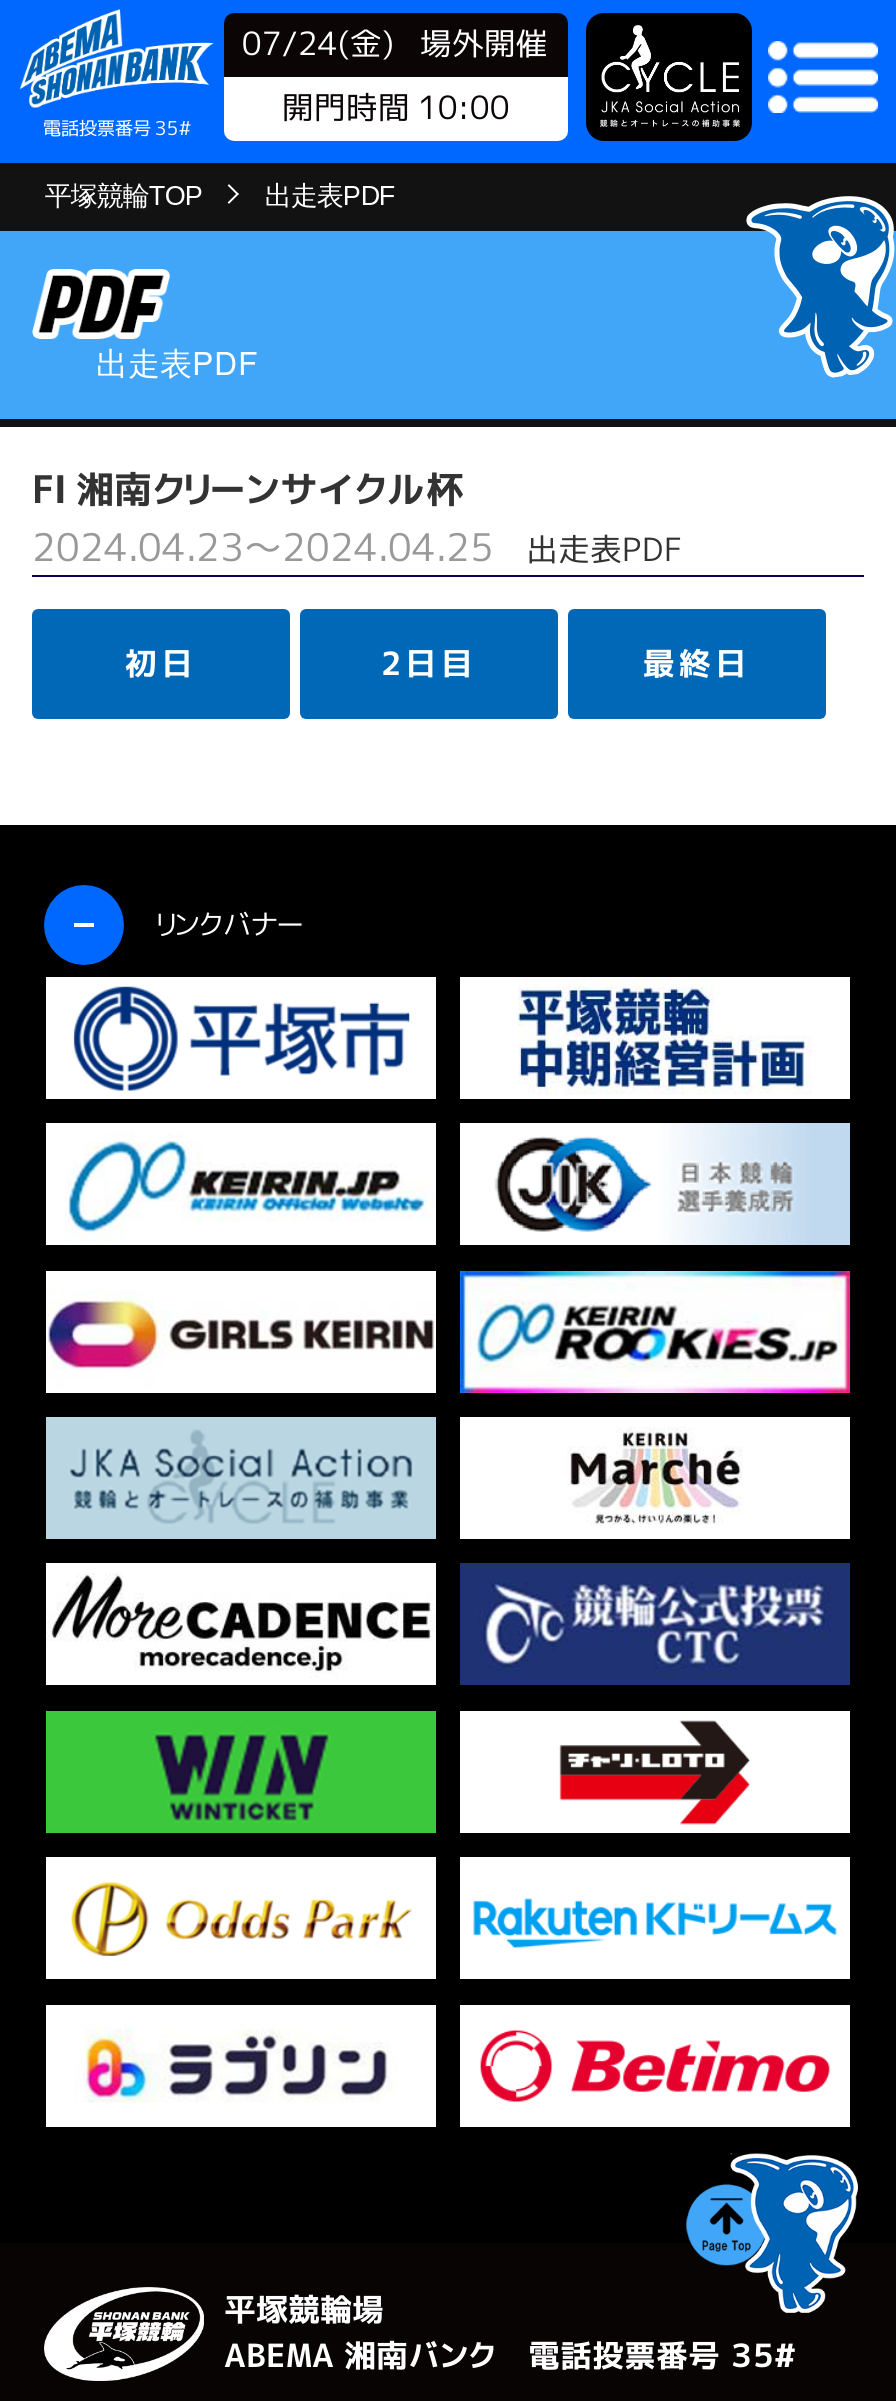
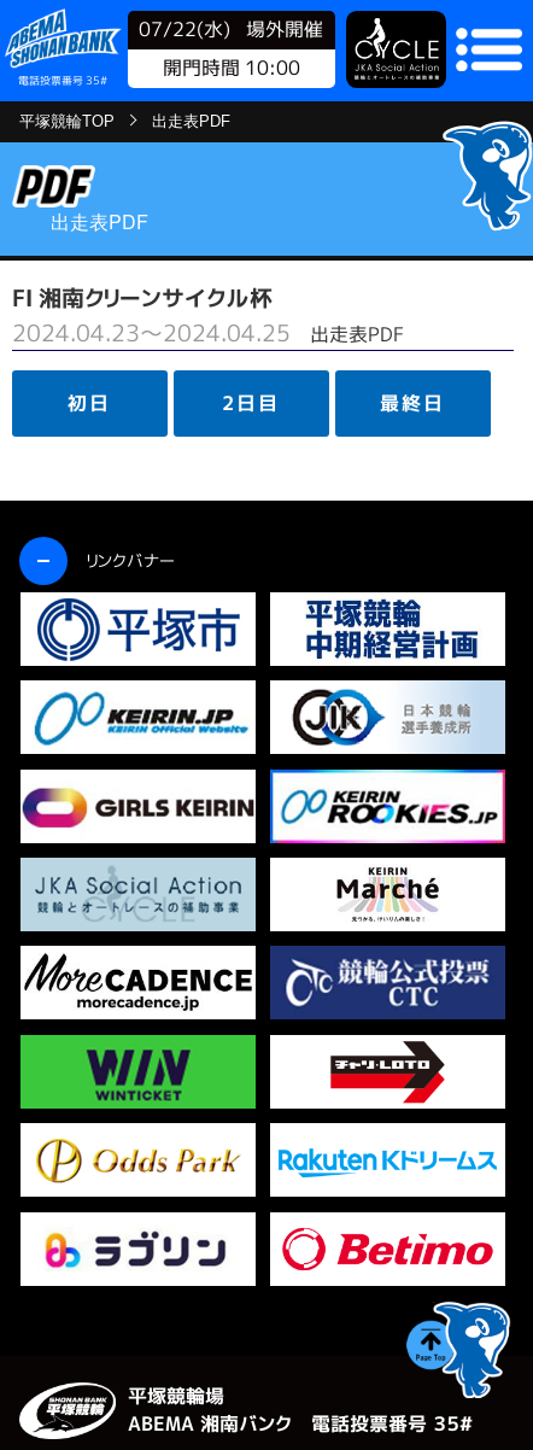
- 07/24(金) 場外開催
+ 07/22(水) 場外開催
